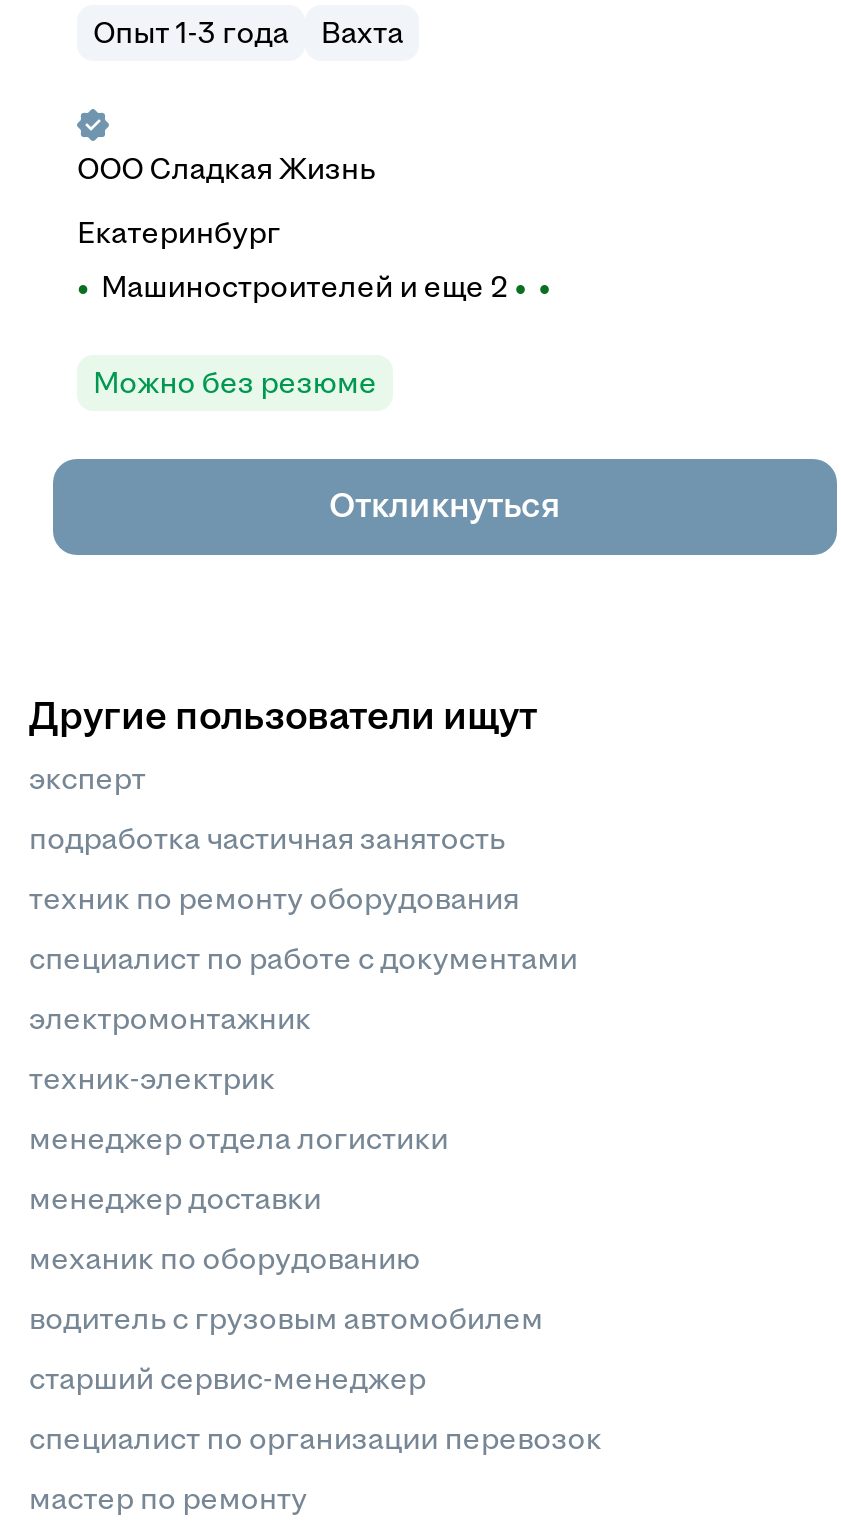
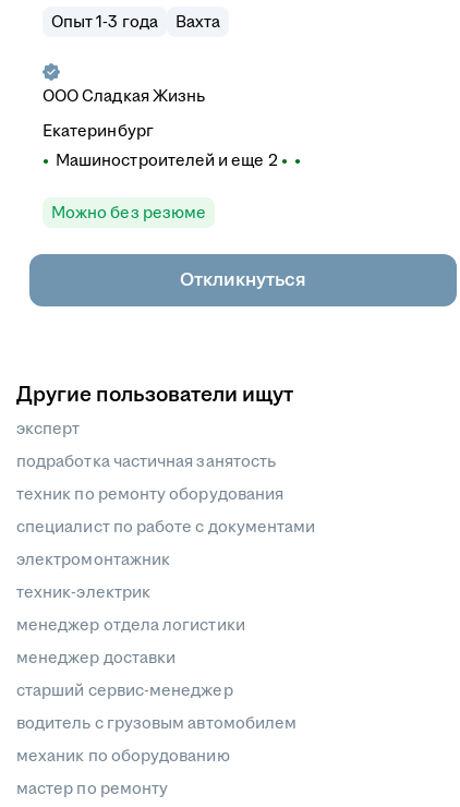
moved down: водитель с грузовым автомобилем | механик по оборудованию

moved up: старший сервис-менеджер

- специалист по организации перевозок
